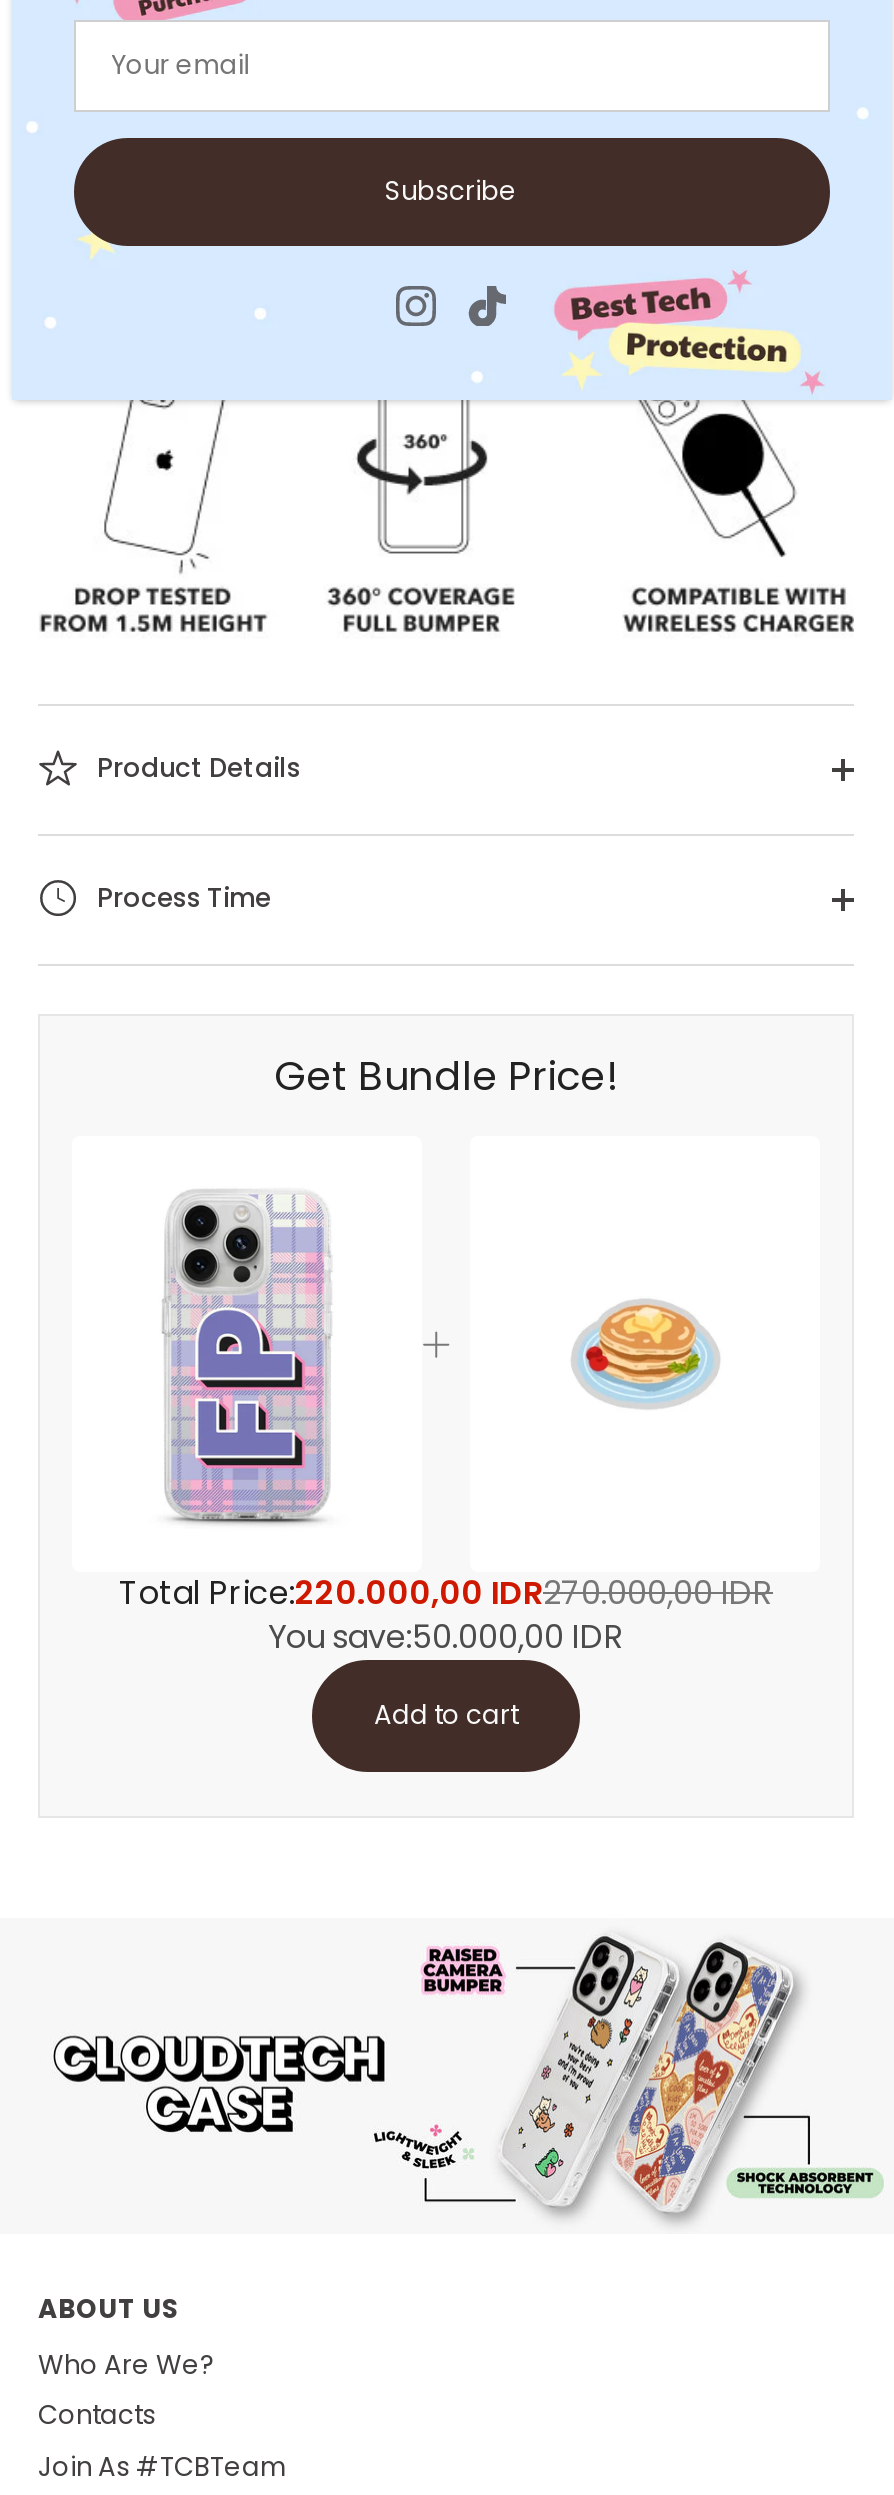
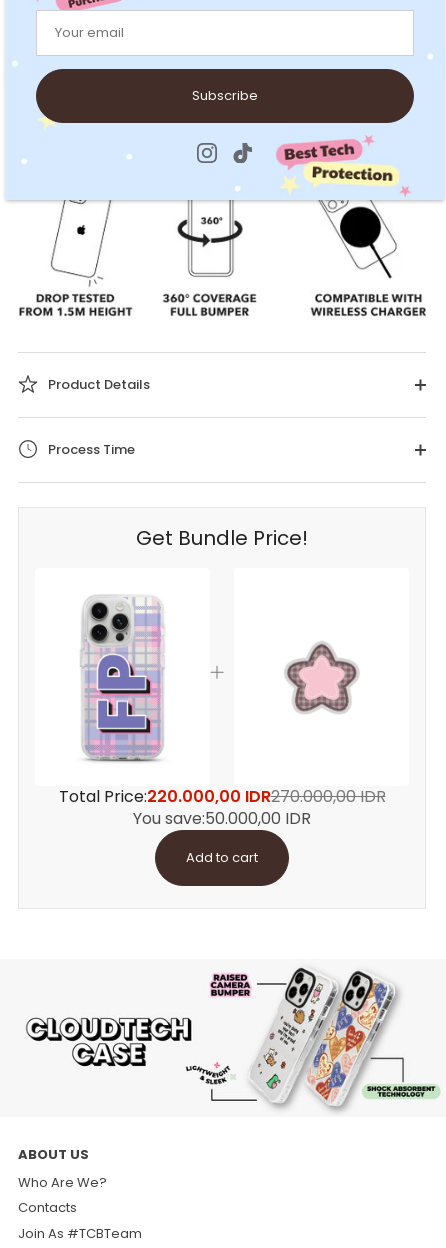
- [image]
+ [image]
